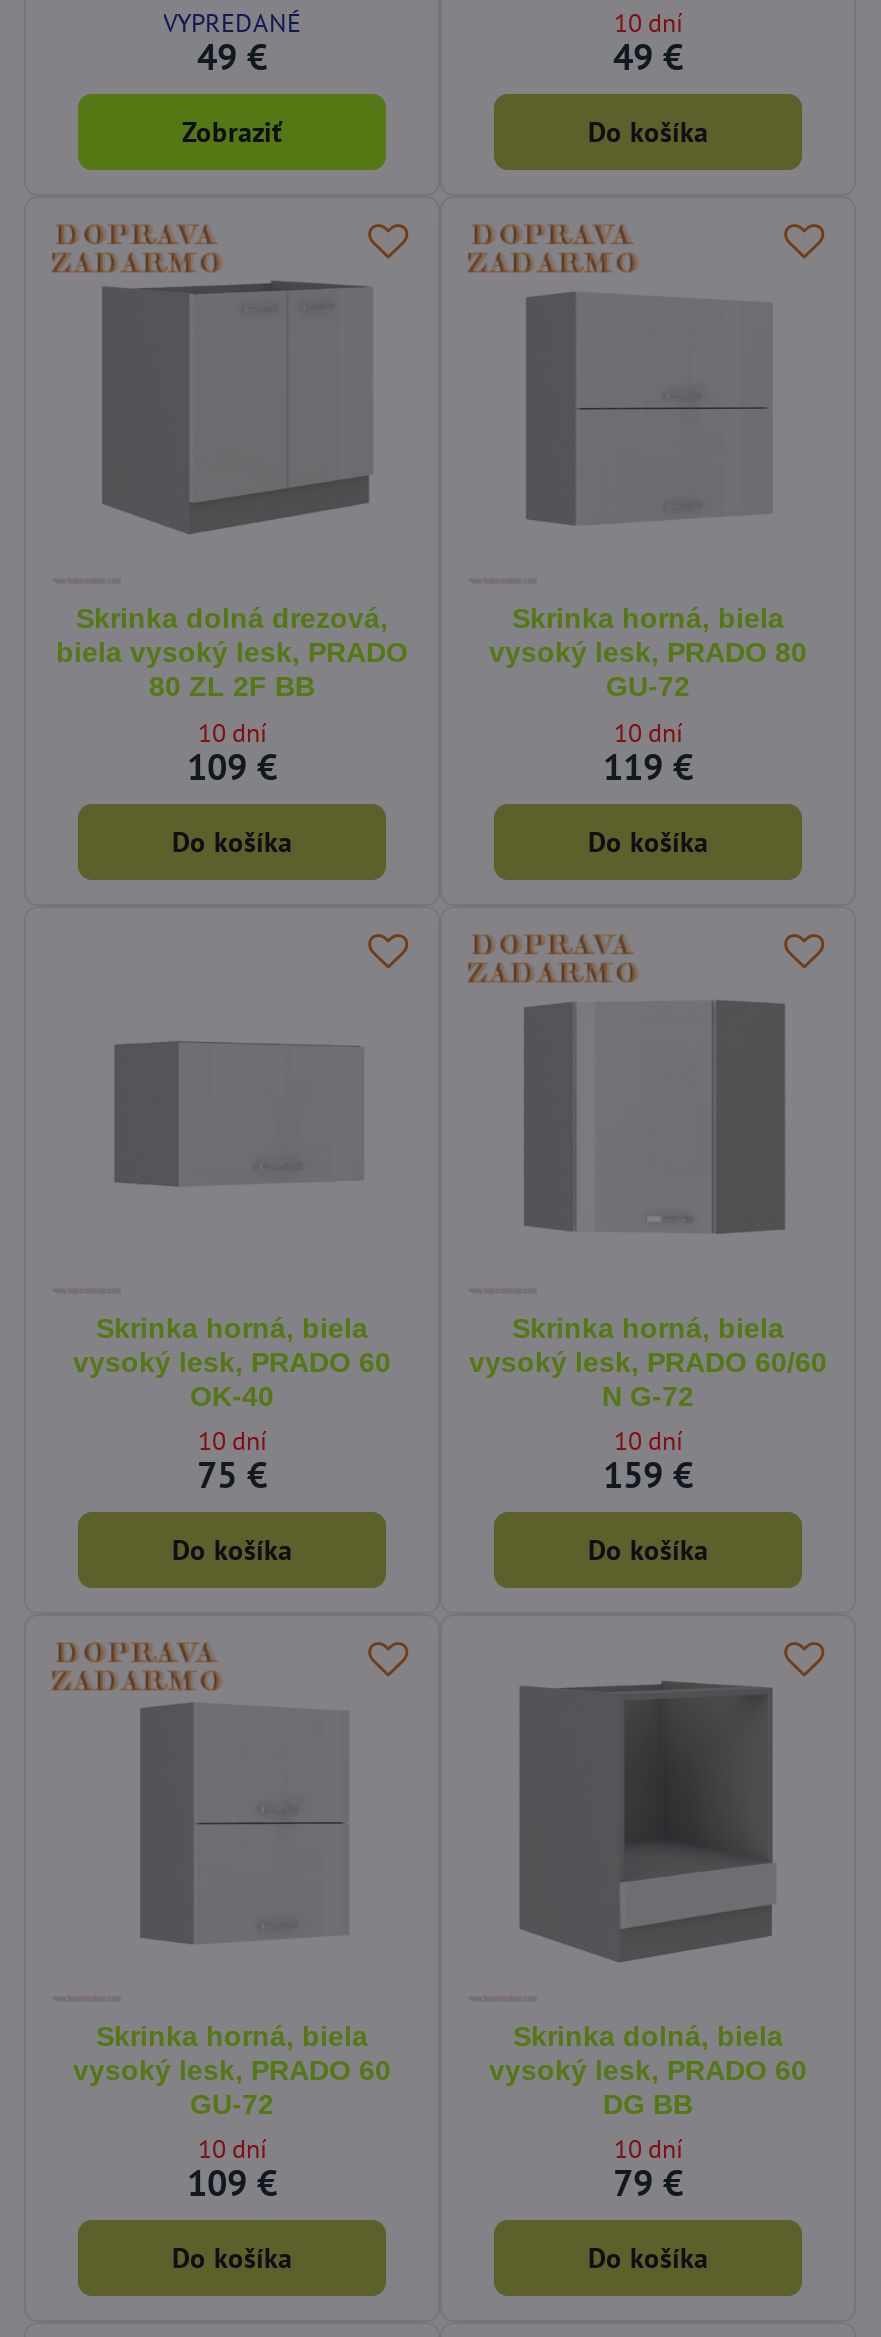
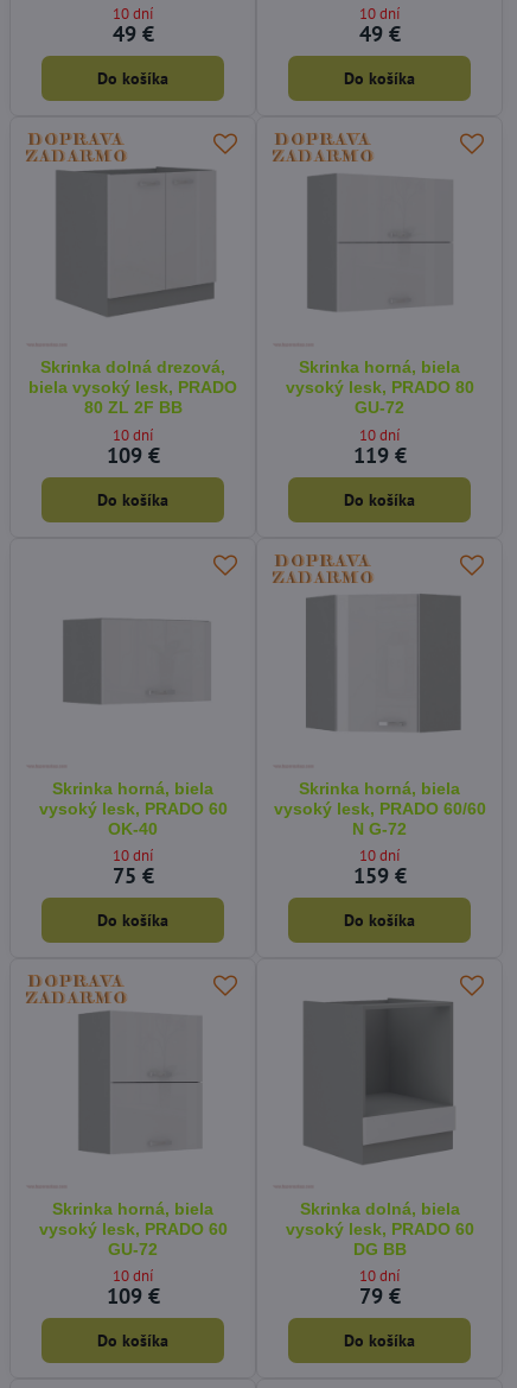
- VYPREDANÉ
+ 10 dní

- Zobraziť
+ Do košíka
